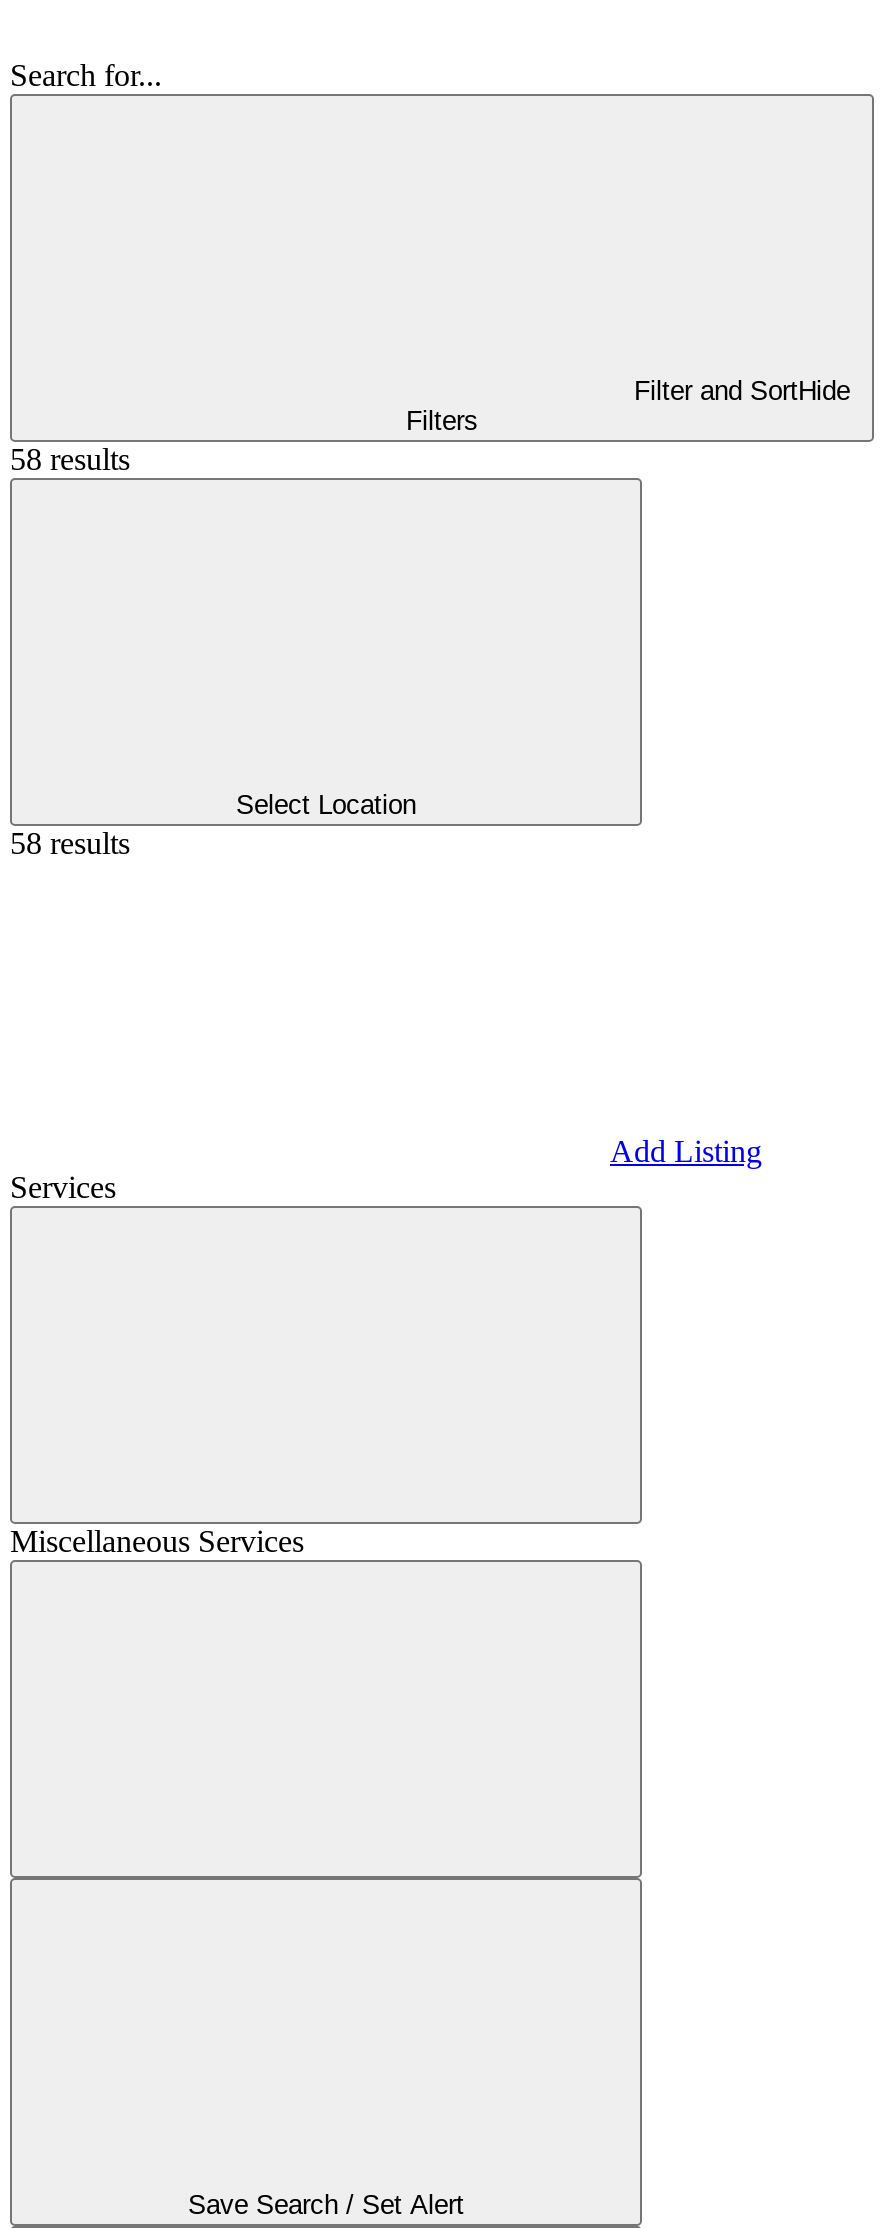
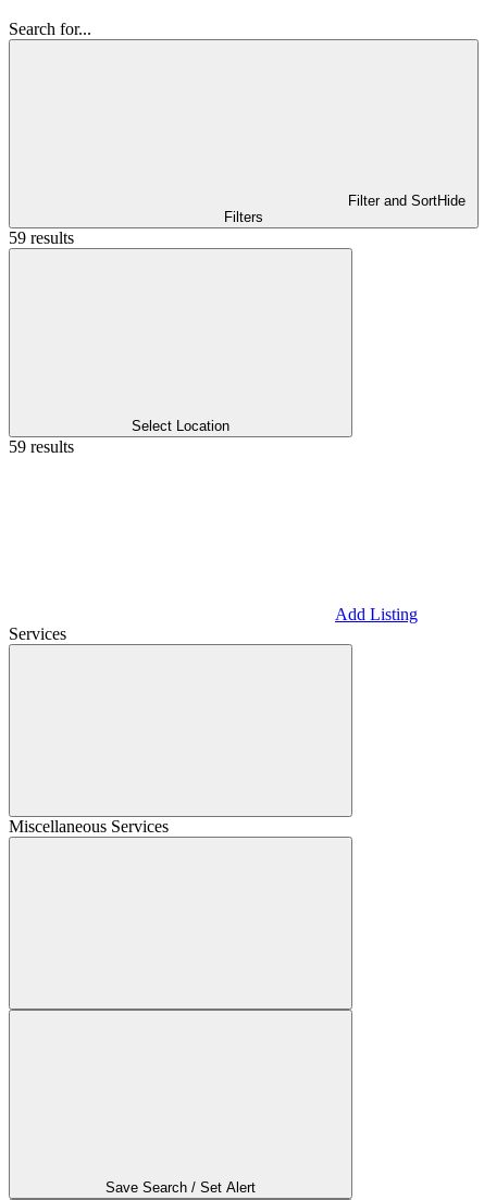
- 58 results
+ 59 results

- 58 results
+ 59 results
